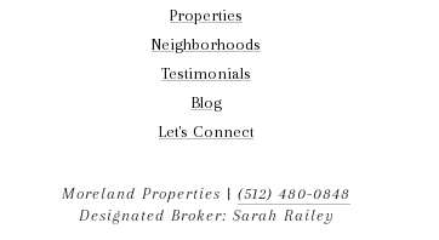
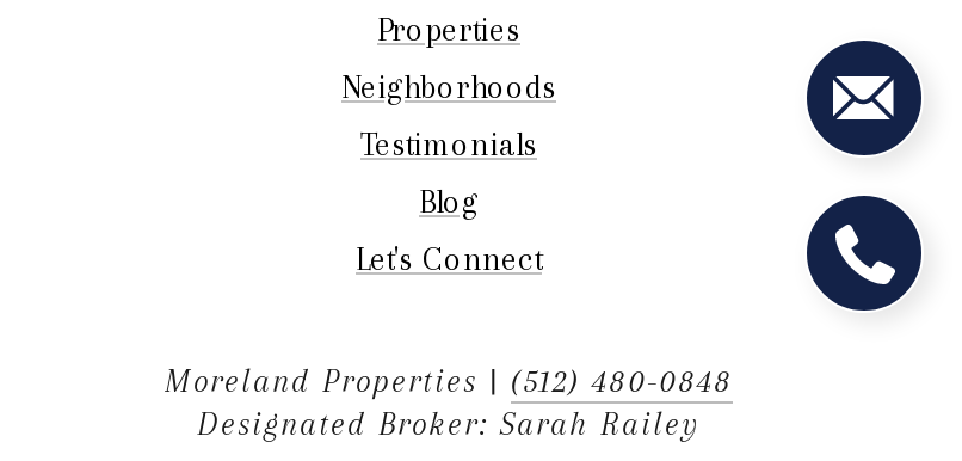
+ [image]

+ [image]
